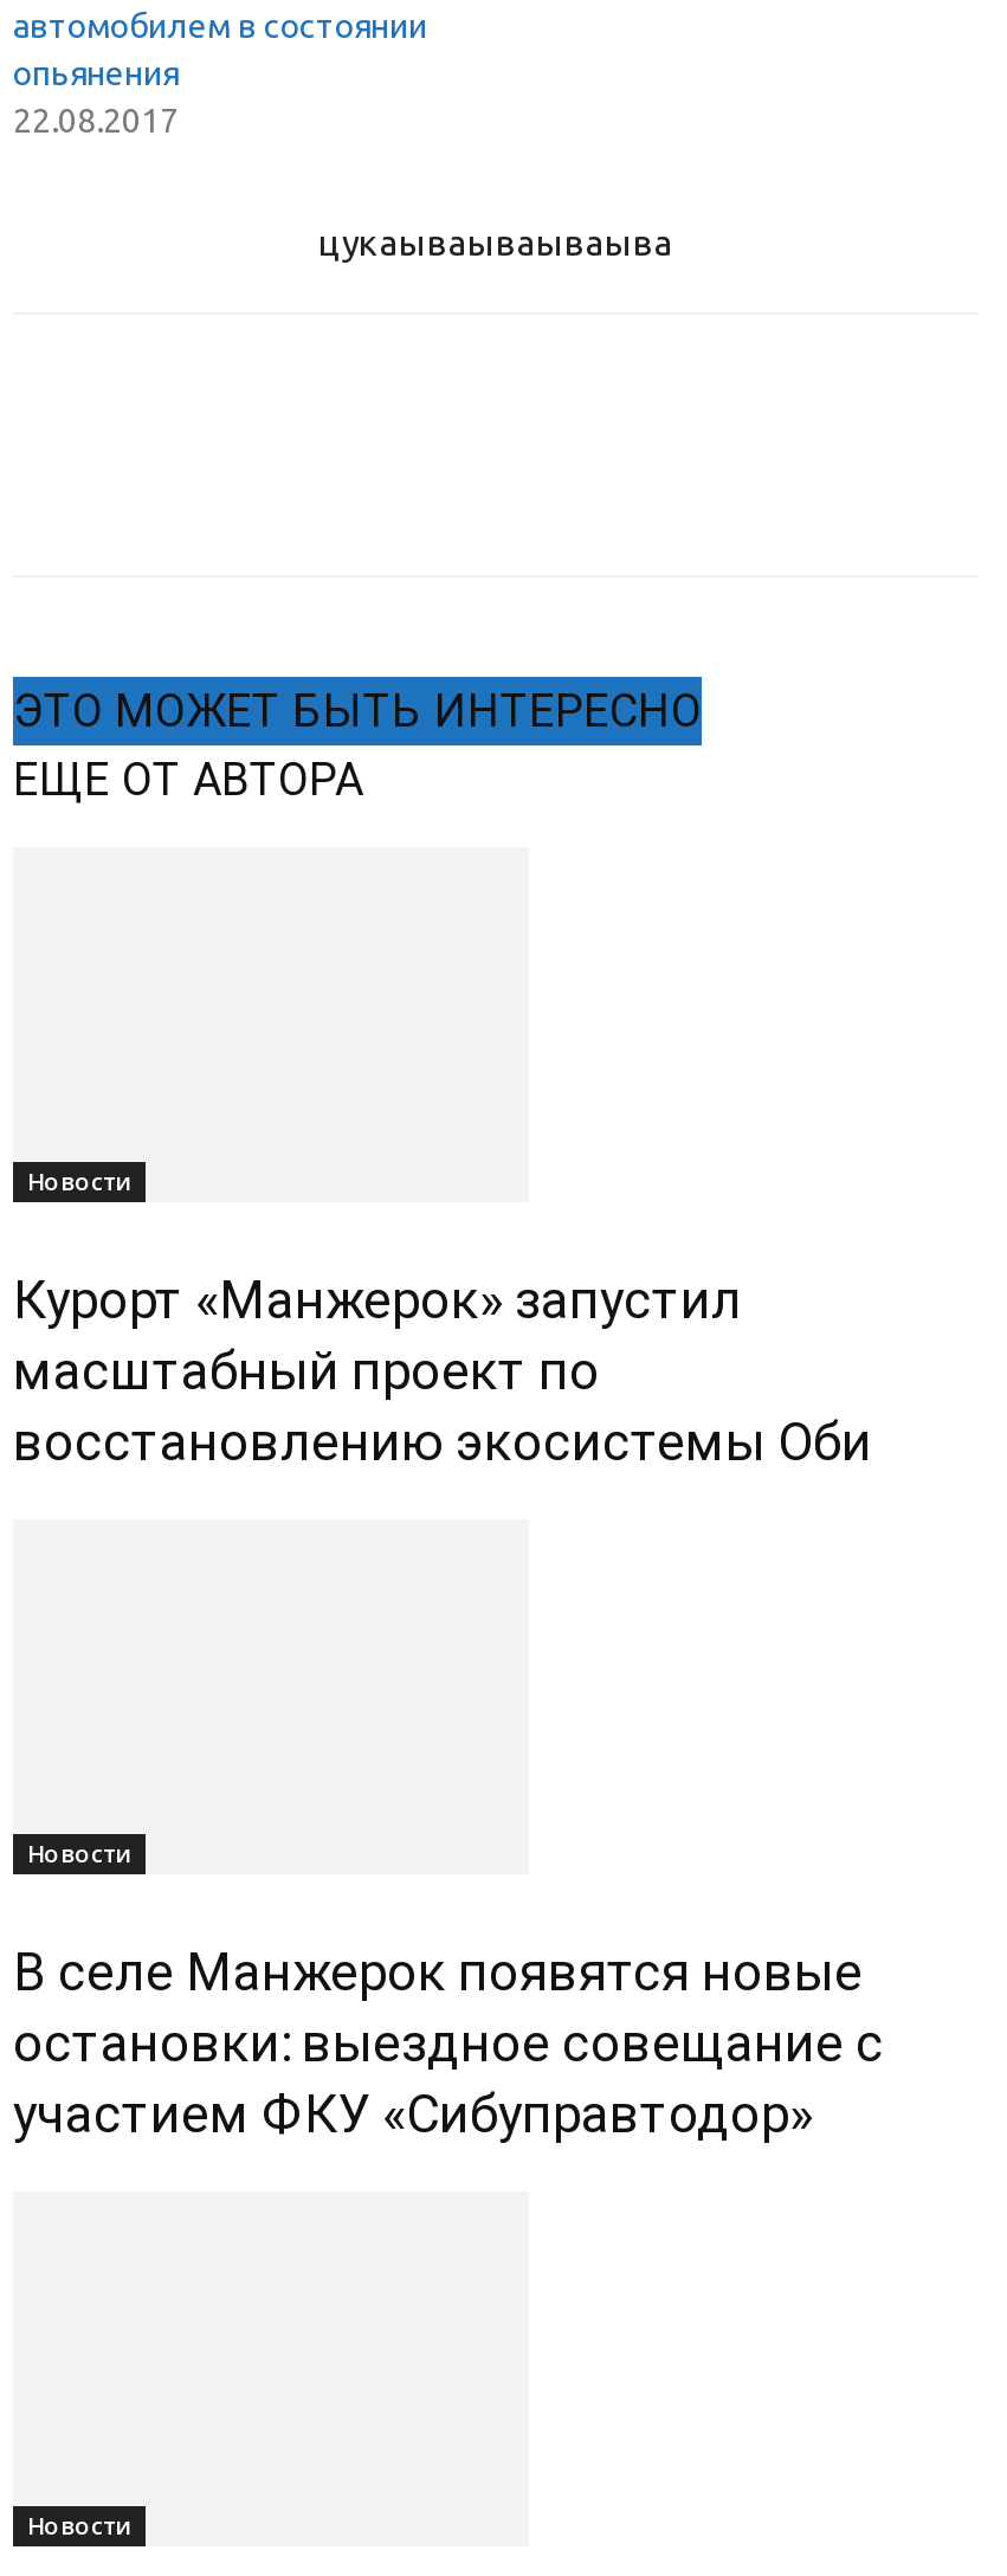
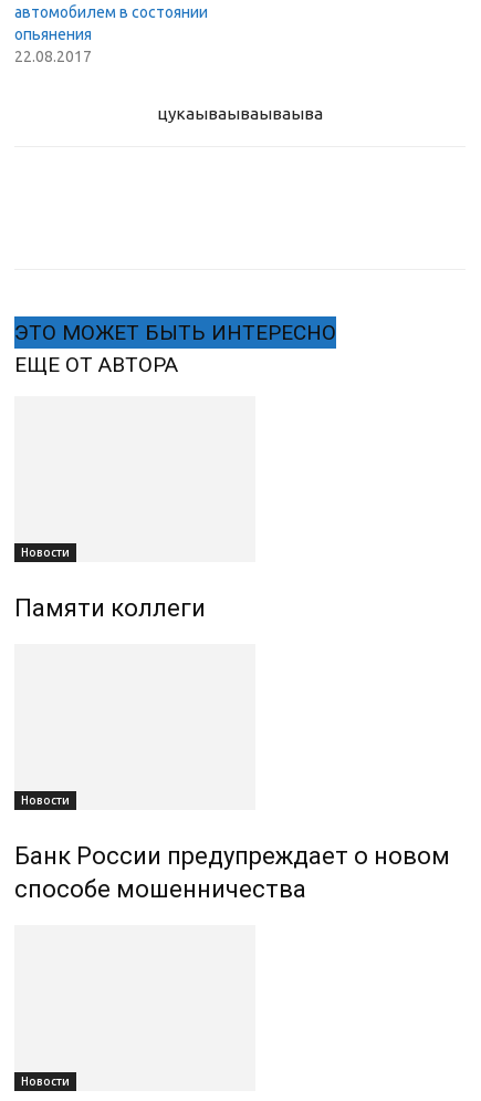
- Курорт «Манжерок» запустил
- масштабный проект по
- восстановлению экосистемы Оби
+ Памяти коллеги

- В селе Манжерок появятся новые
- остановки: выездное совещание с
- участием ФКУ «Сибуправтодор»
+ Банк России предупреждает о новом
+ способе мошенничества
